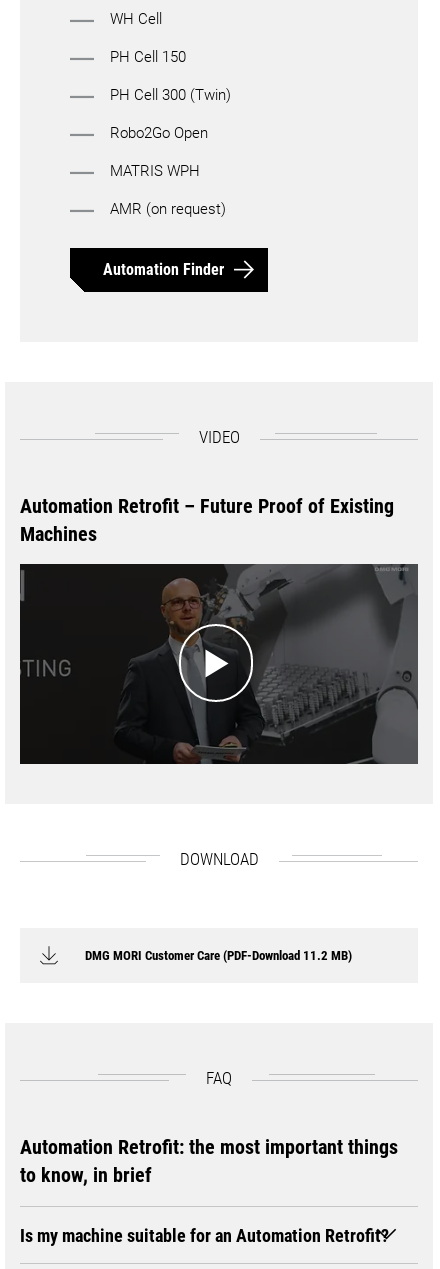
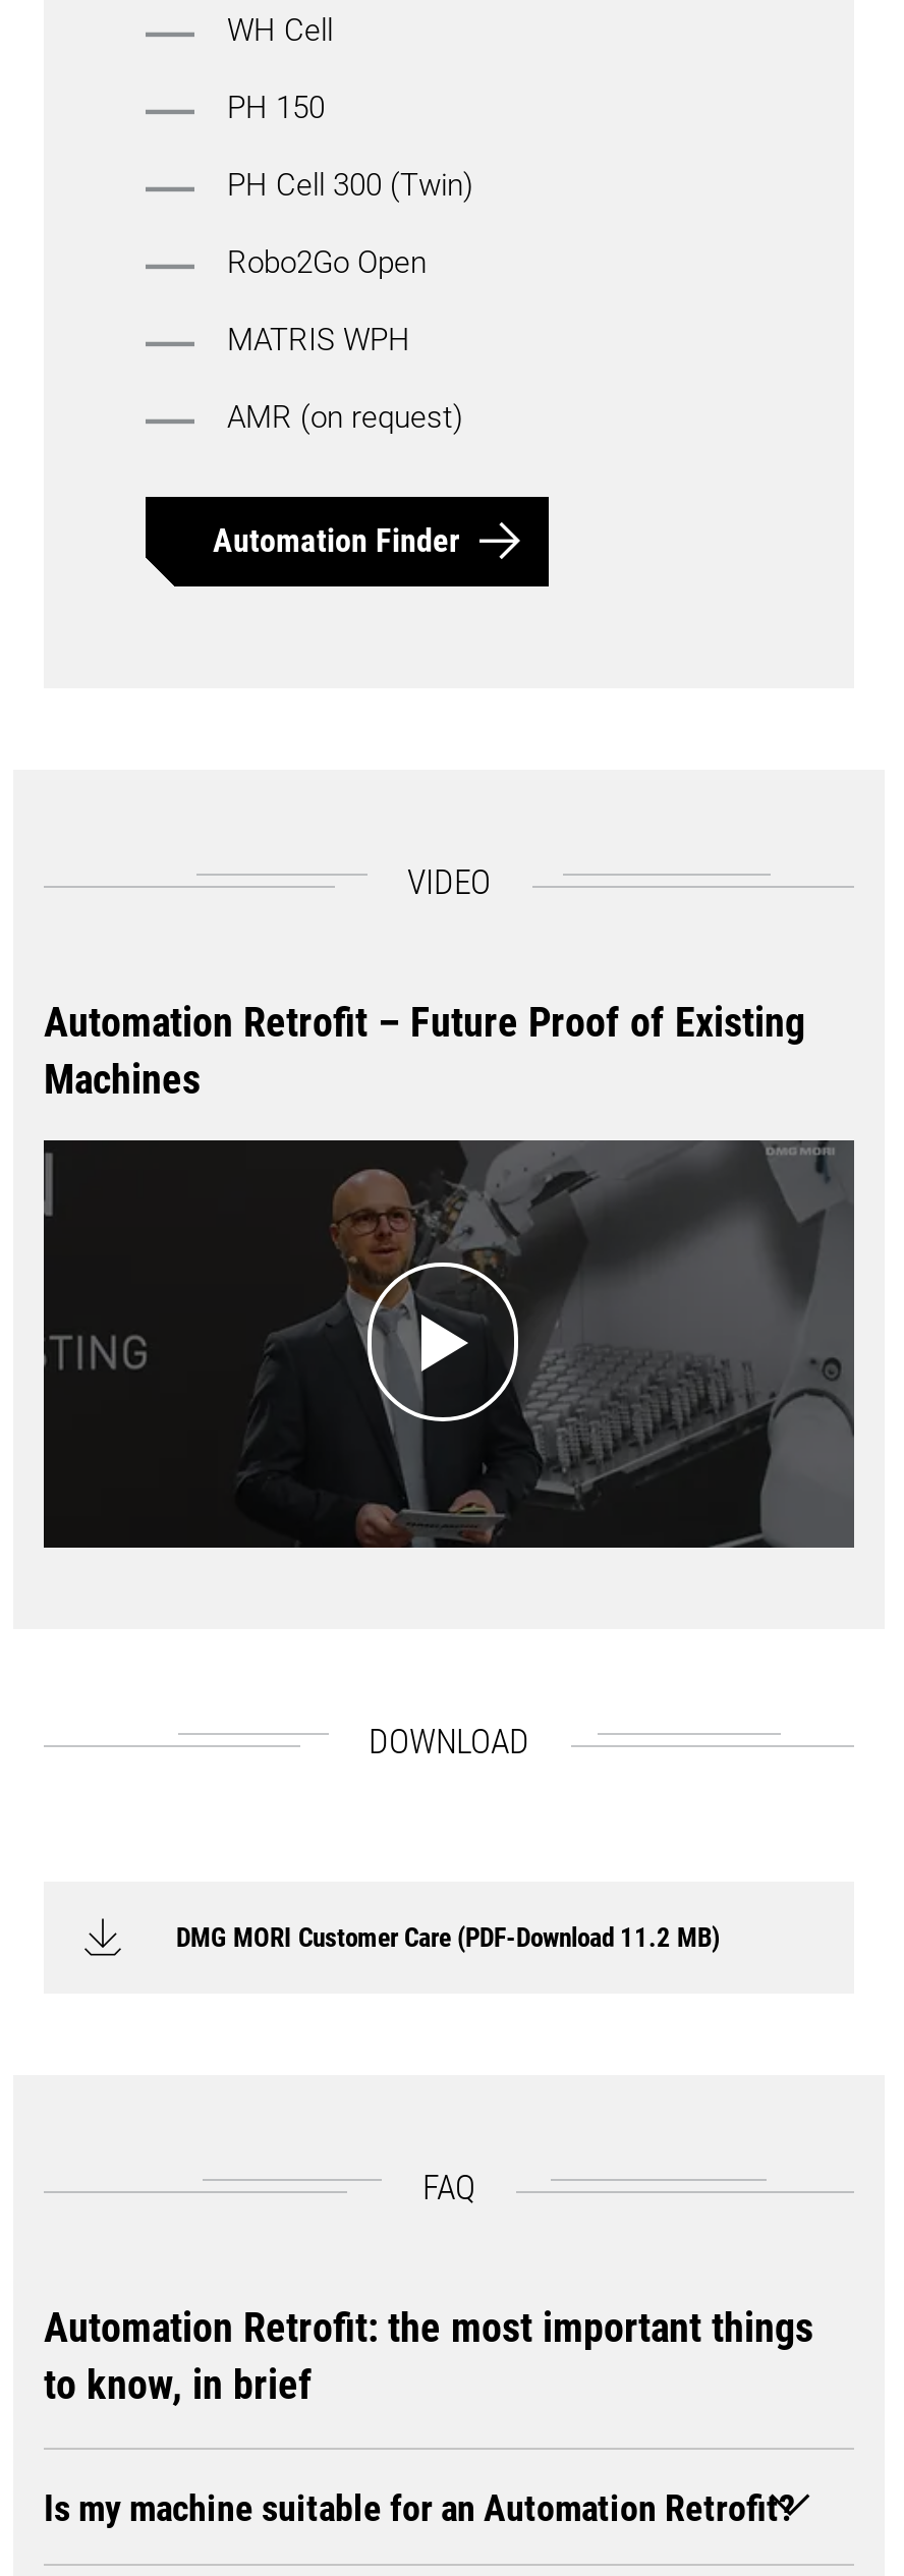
- PH Cell 150
+ PH 150
